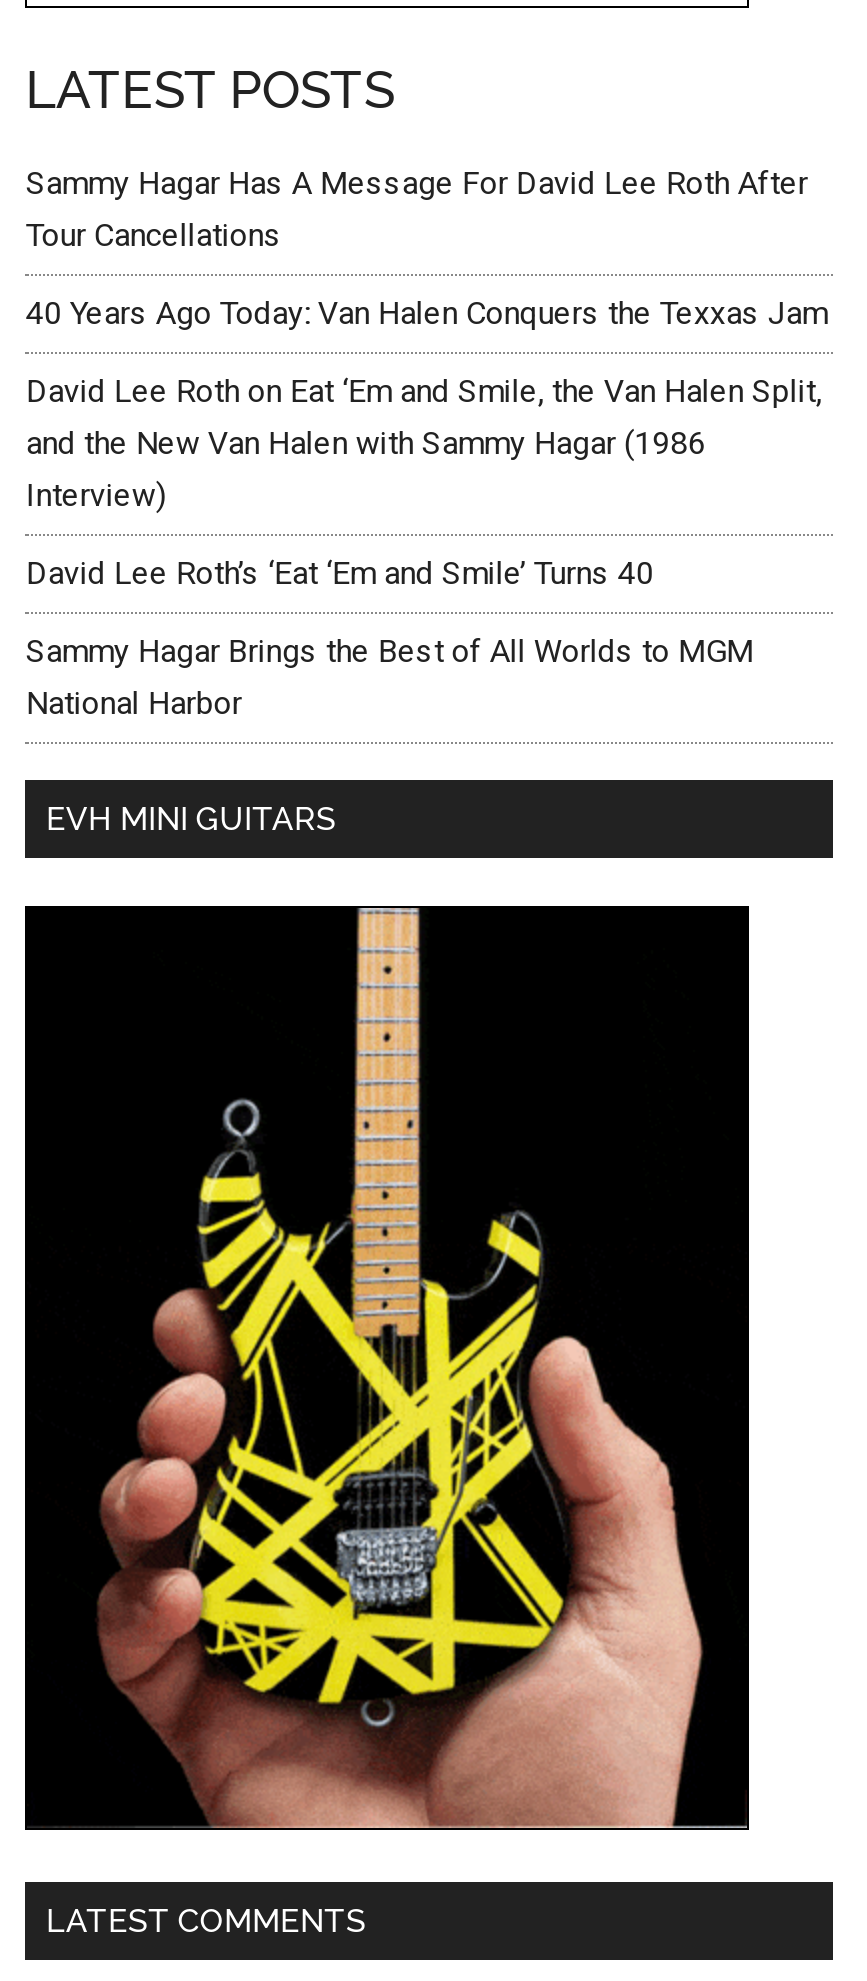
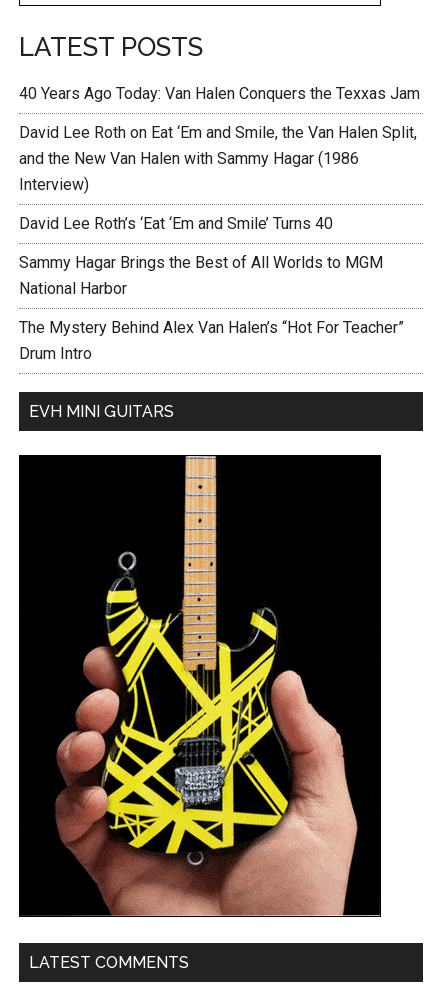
- Sammy Hagar Has A Message For David Lee Roth After
- Tour Cancellations

moved up: 40 Years Ago Today: Van Halen Conquers the Texxas Jam | David Lee Roth on Eat ‘Em and Smile, the Van Halen Split, | and the New Van Halen with Sammy Hagar (1986 | Interview) | David Lee Roth’s ‘Eat ‘Em and Smile’ Turns 40 | Sammy Hagar Brings the Best of All Worlds to MGM | National Harbor

+ The Mystery Behind Alex Van Halen’s “Hot For Teacher”
+ Drum Intro
